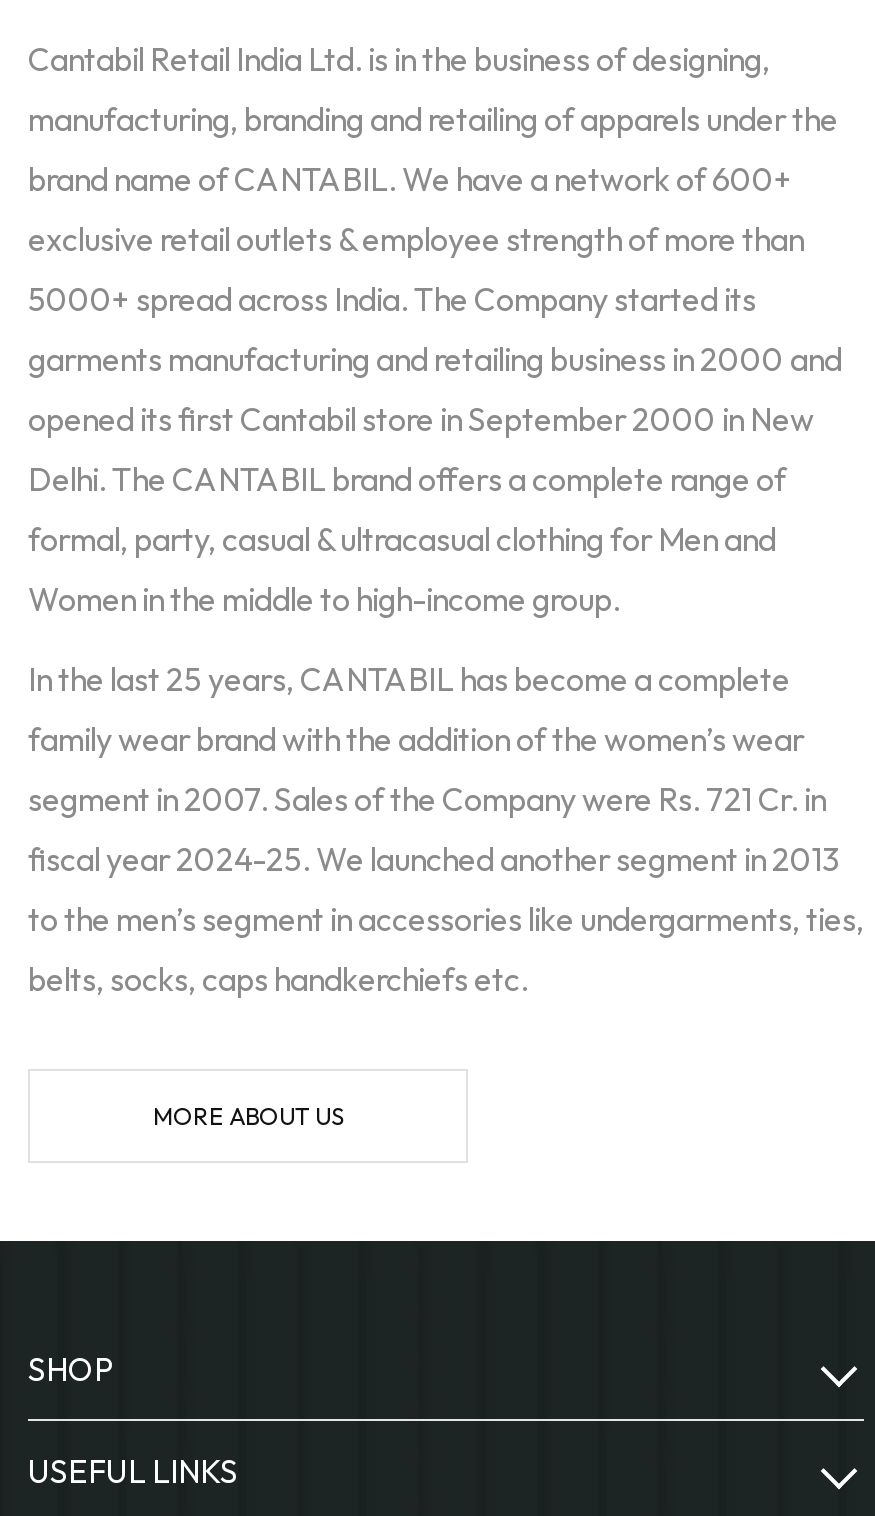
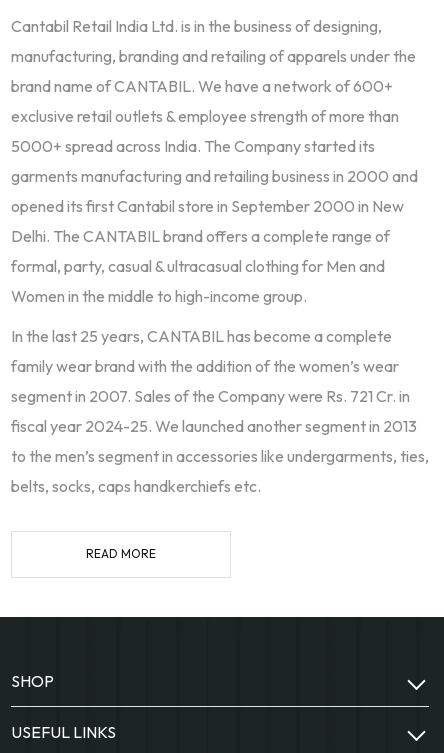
- MORE ABOUT US
+ READ MORE
